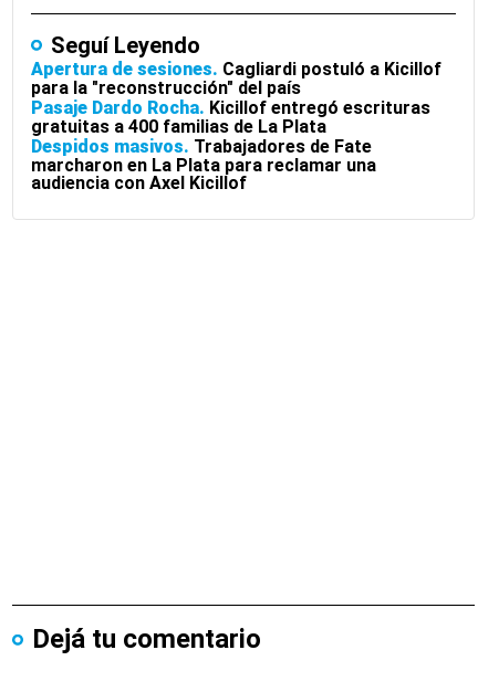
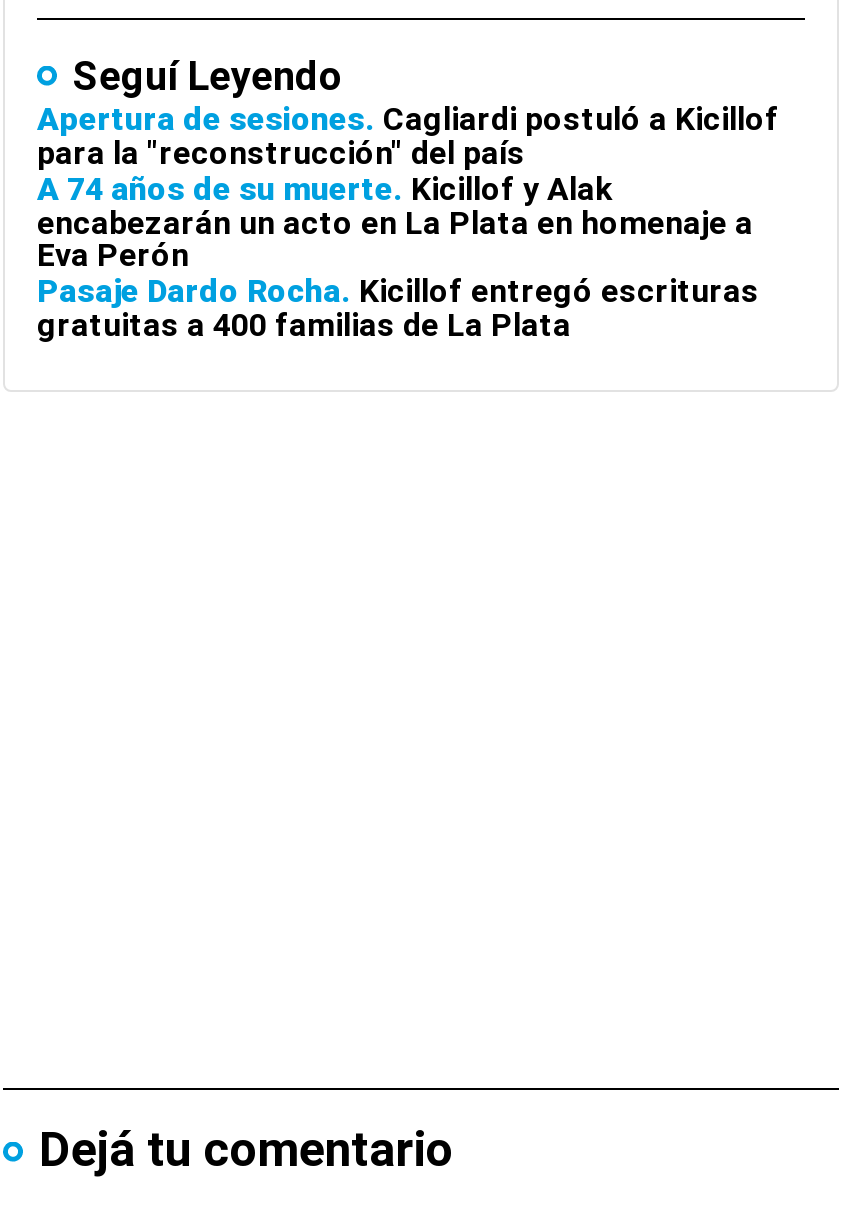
+ A 74 años de su muerte Kicillof y Alak
+ encabezarán un acto en La Plata en homenaje a
+ Eva Perón

moved down: Pasaje Dardo Rocha Kicillof entregó escrituras | gratuitas a 400 familias de La Plata

- Despidos masivos Trabajadores de Fate
- marcharon en La Plata para reclamar una
- audiencia con Axel Kicillof
